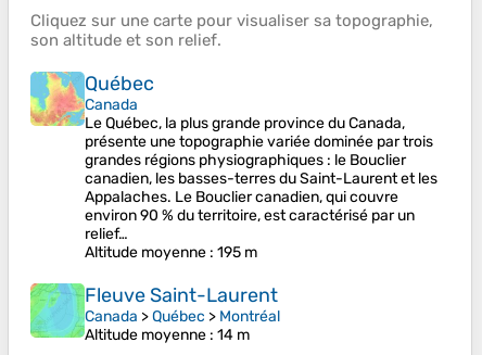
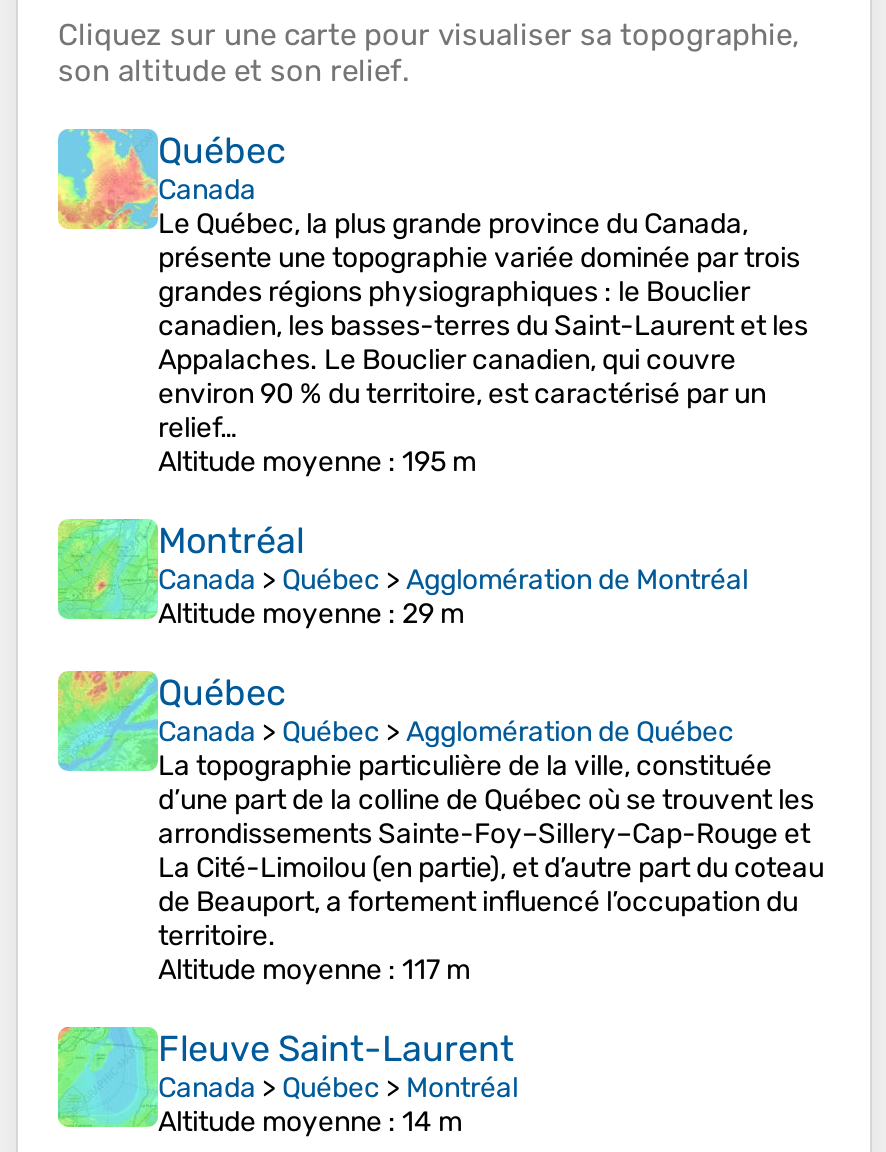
+ [image]
+ Montréal
+ Canada > Québec > Agglomération de Montréal
+ Altitude moyenne: 29 m
+ Québec
+ Canada > Québec > Agglomération de Québec
+ La topographie particulière de la ville, constituée
+ d’une part de la colline de Québec où se trouvent les
+ arrondissements Sainte-Foy–Sillery–Cap-Rouge et
+ La Cité-Limoilou (en partie), et d’autre part du coteau
+ de Beauport, a fortement influencé l’occupation du
+ territoire.
+ Altitude moyenne: 117 m

+ [image]
